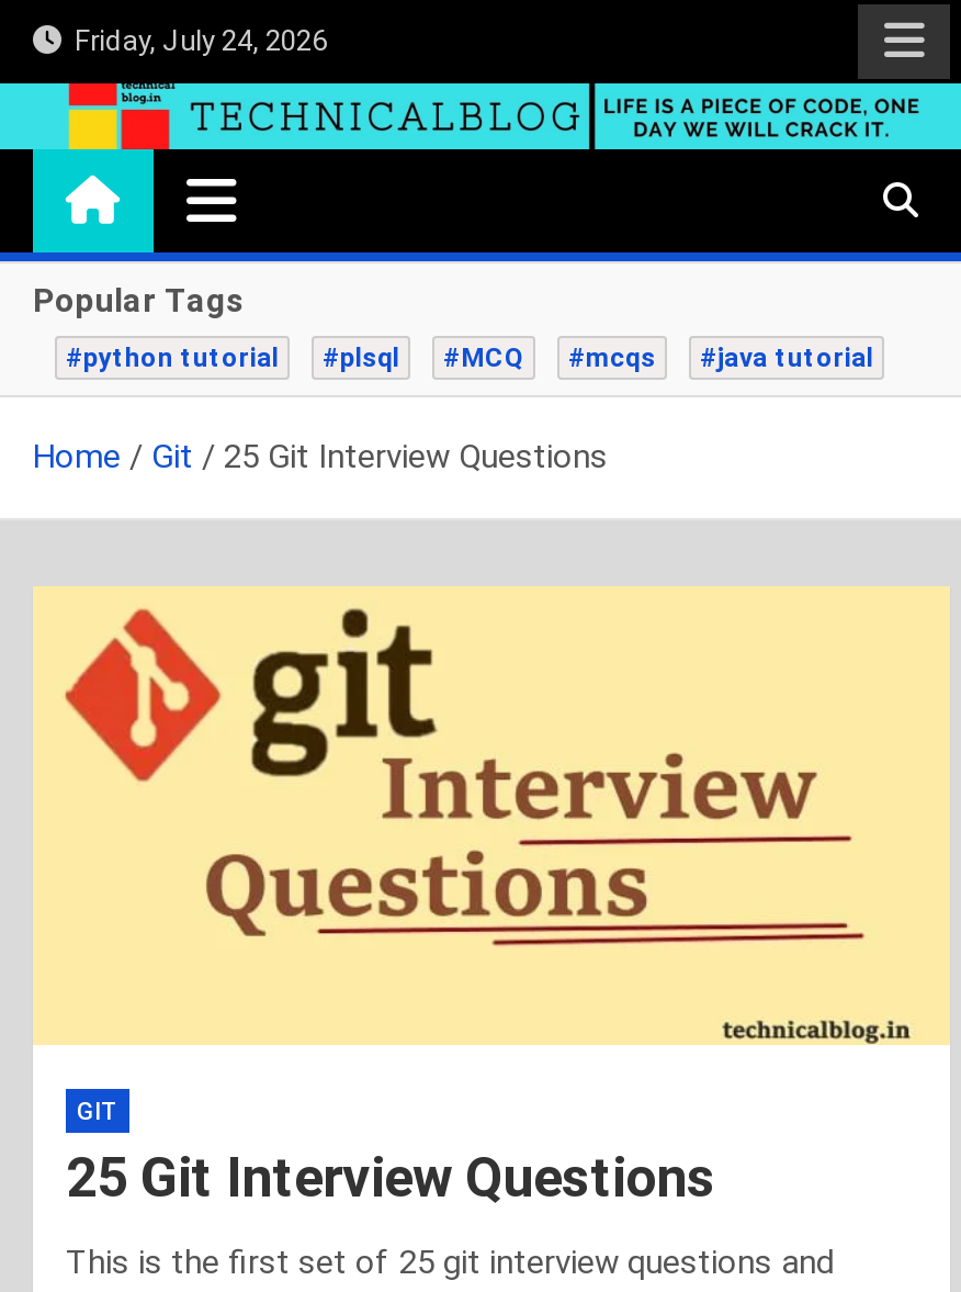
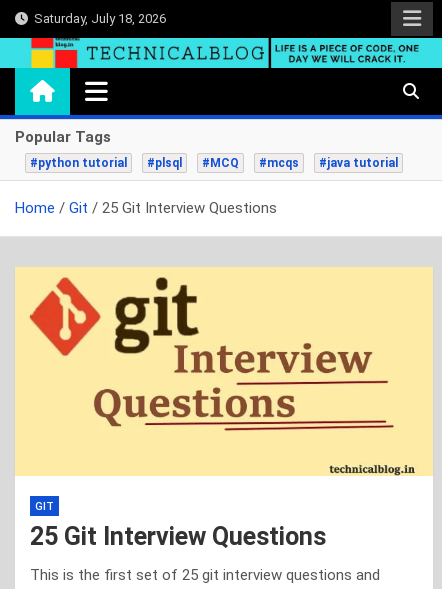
- Friday, July 24, 2026
+ Saturday, July 18, 2026
